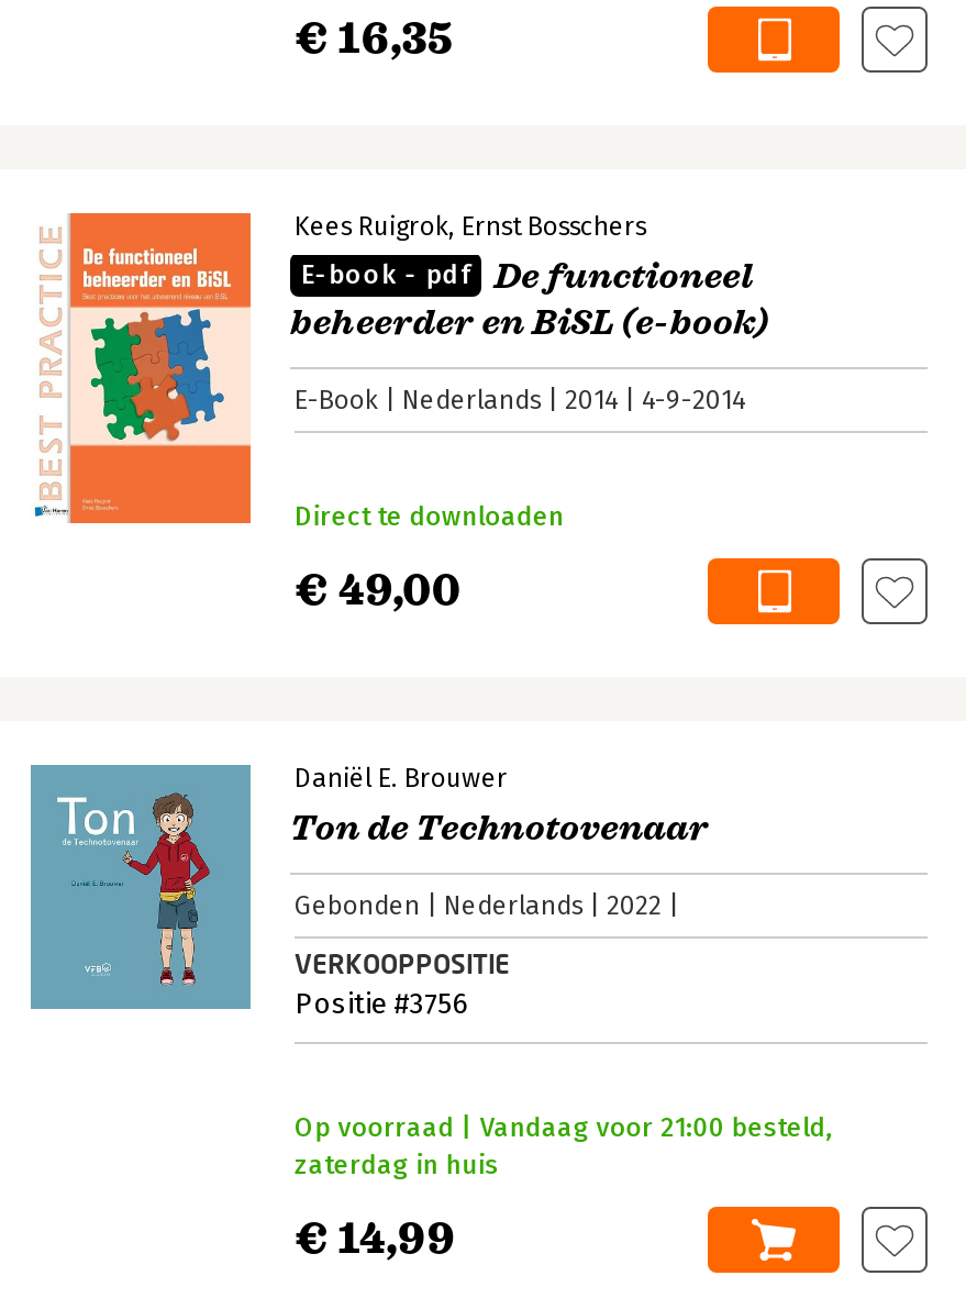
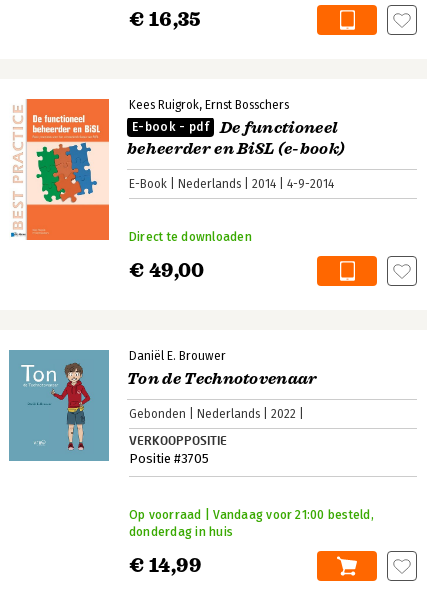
- Positie #3756
+ Positie #3705

- zaterdag in huis
+ donderdag in huis
